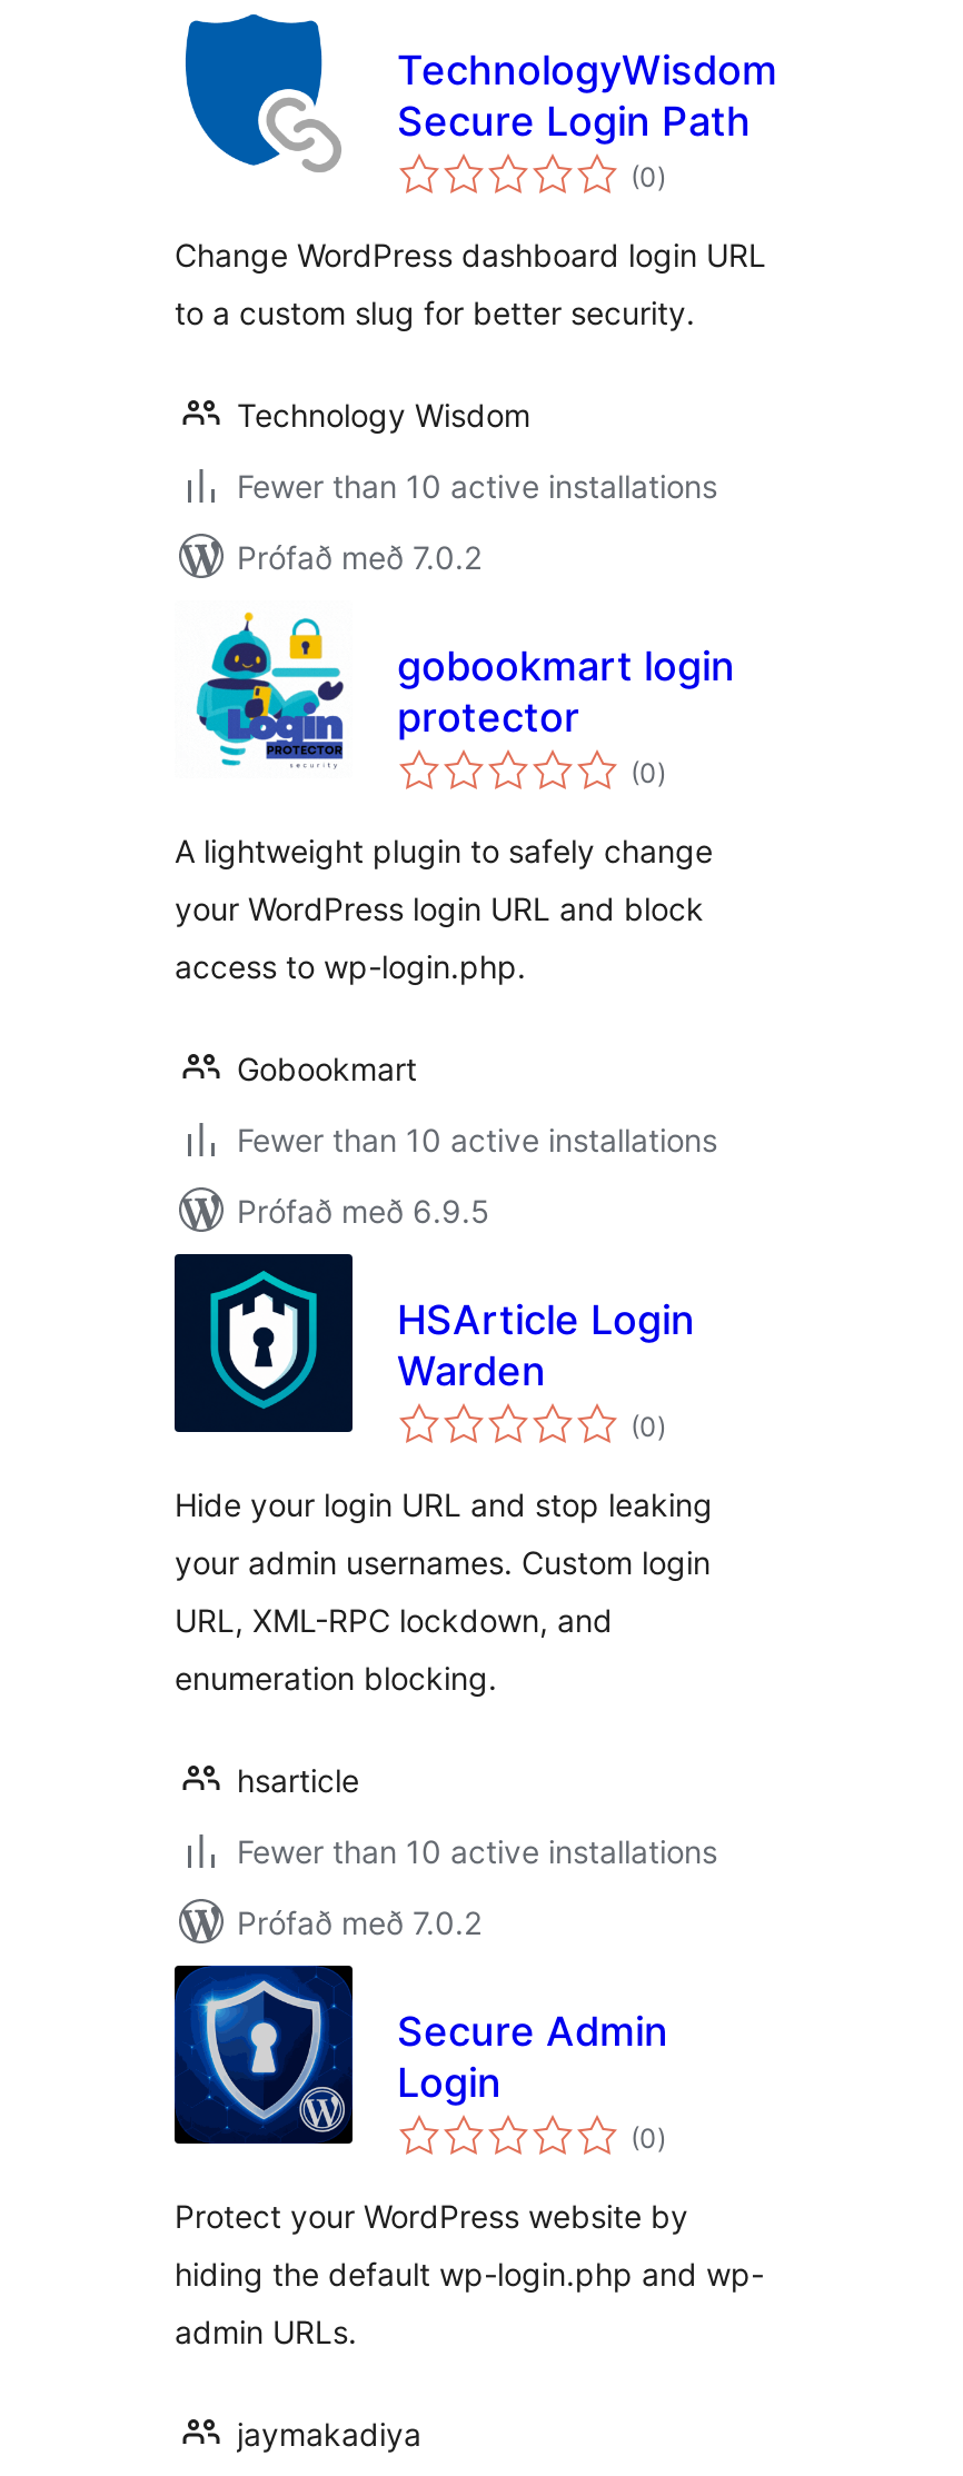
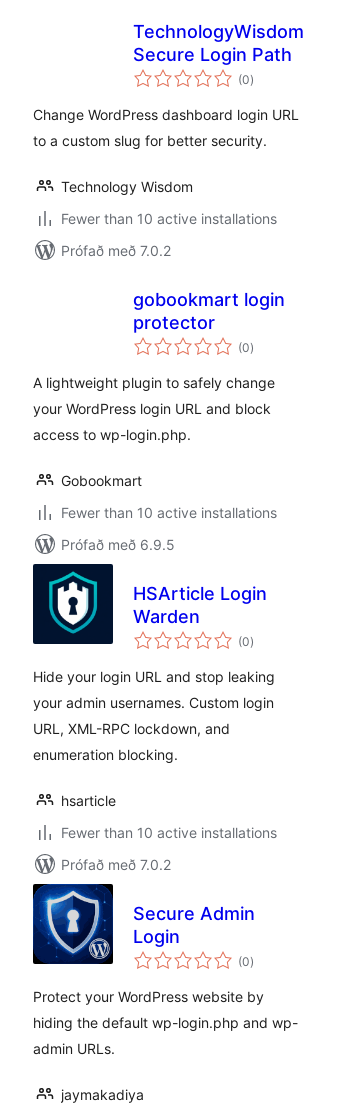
- [image]

- [image]
